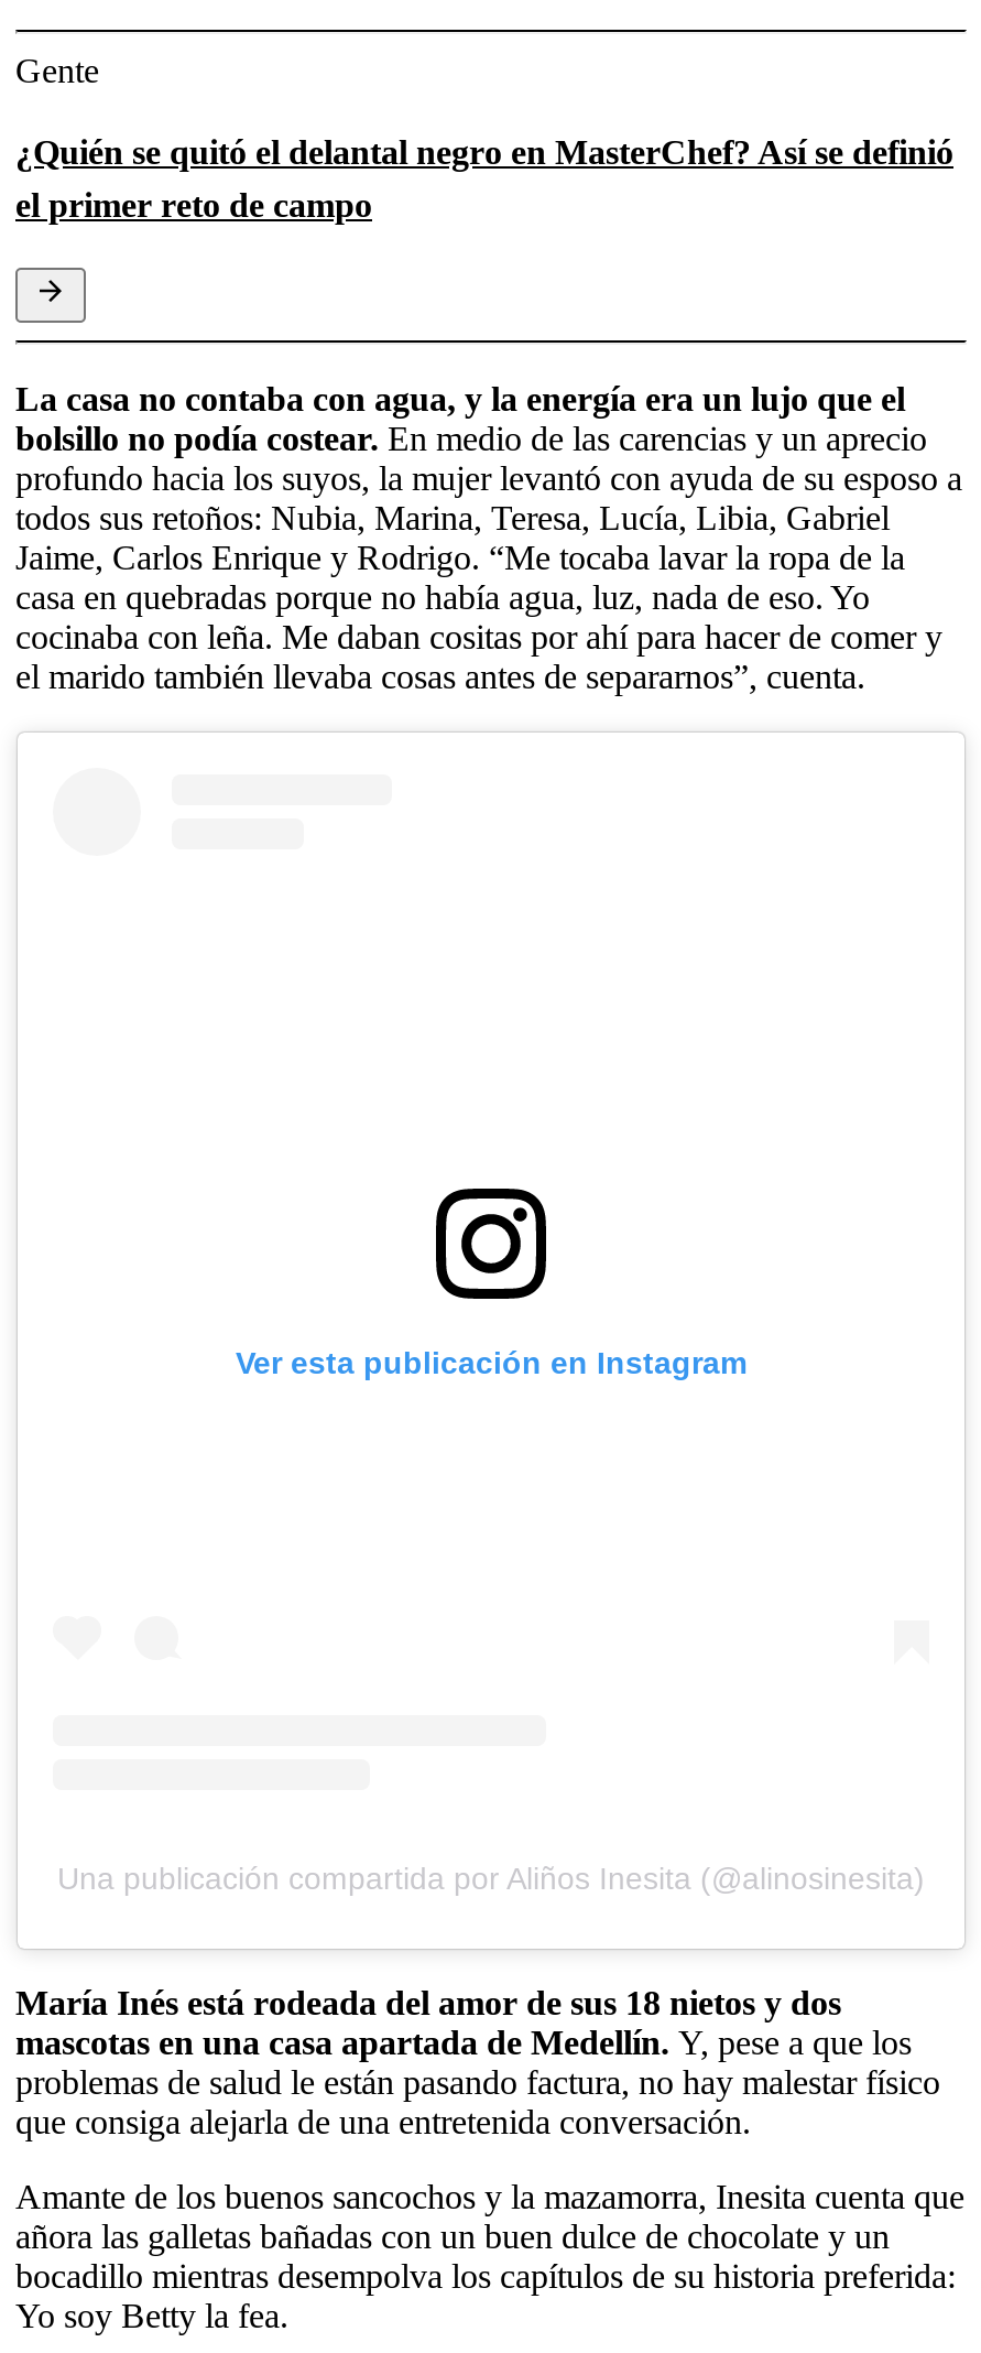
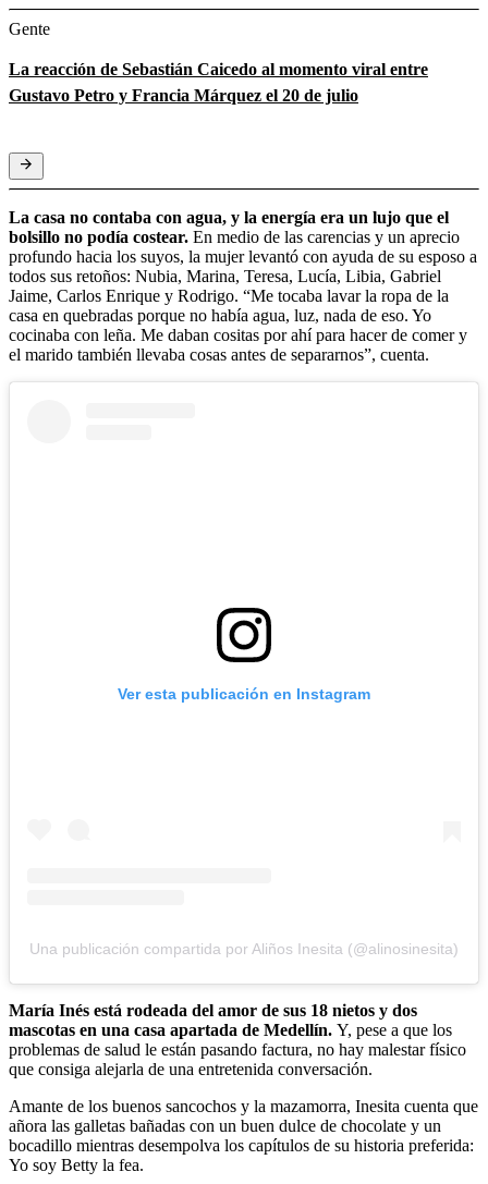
- ¿Quién se quitó el delantal negro en MasterChef? Así se definió
- el primer reto de campo
+ La reacción de Sebastián Caicedo al momento viral entre
+ Gustavo Petro y Francia Márquez el 20 de julio
